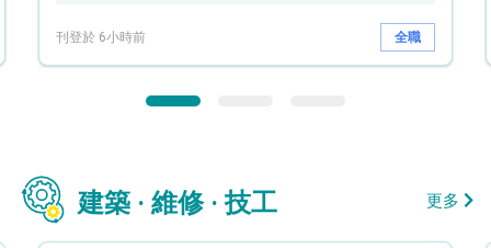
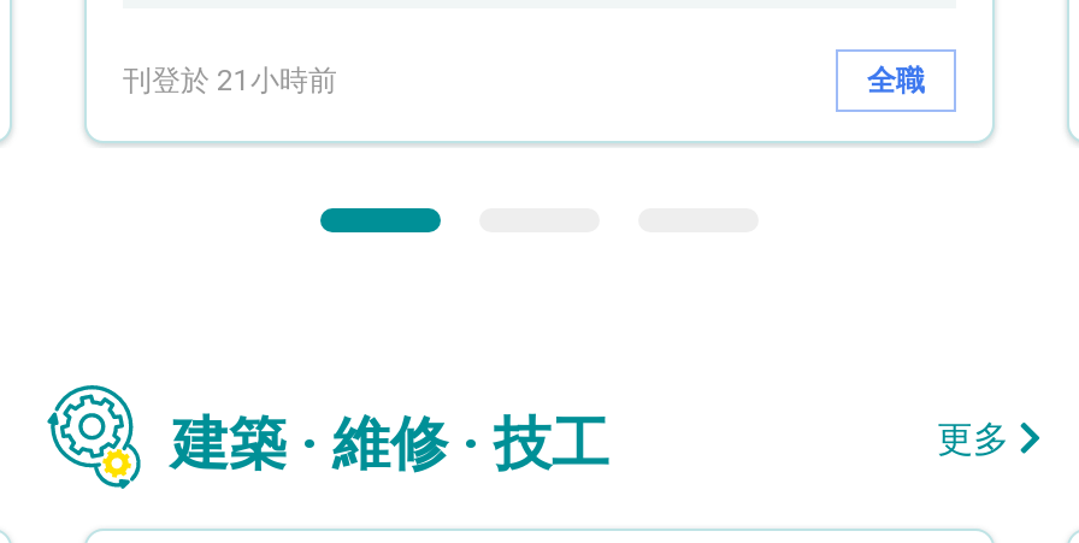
- 刊登於 6小時前
+ 刊登於 21小時前
